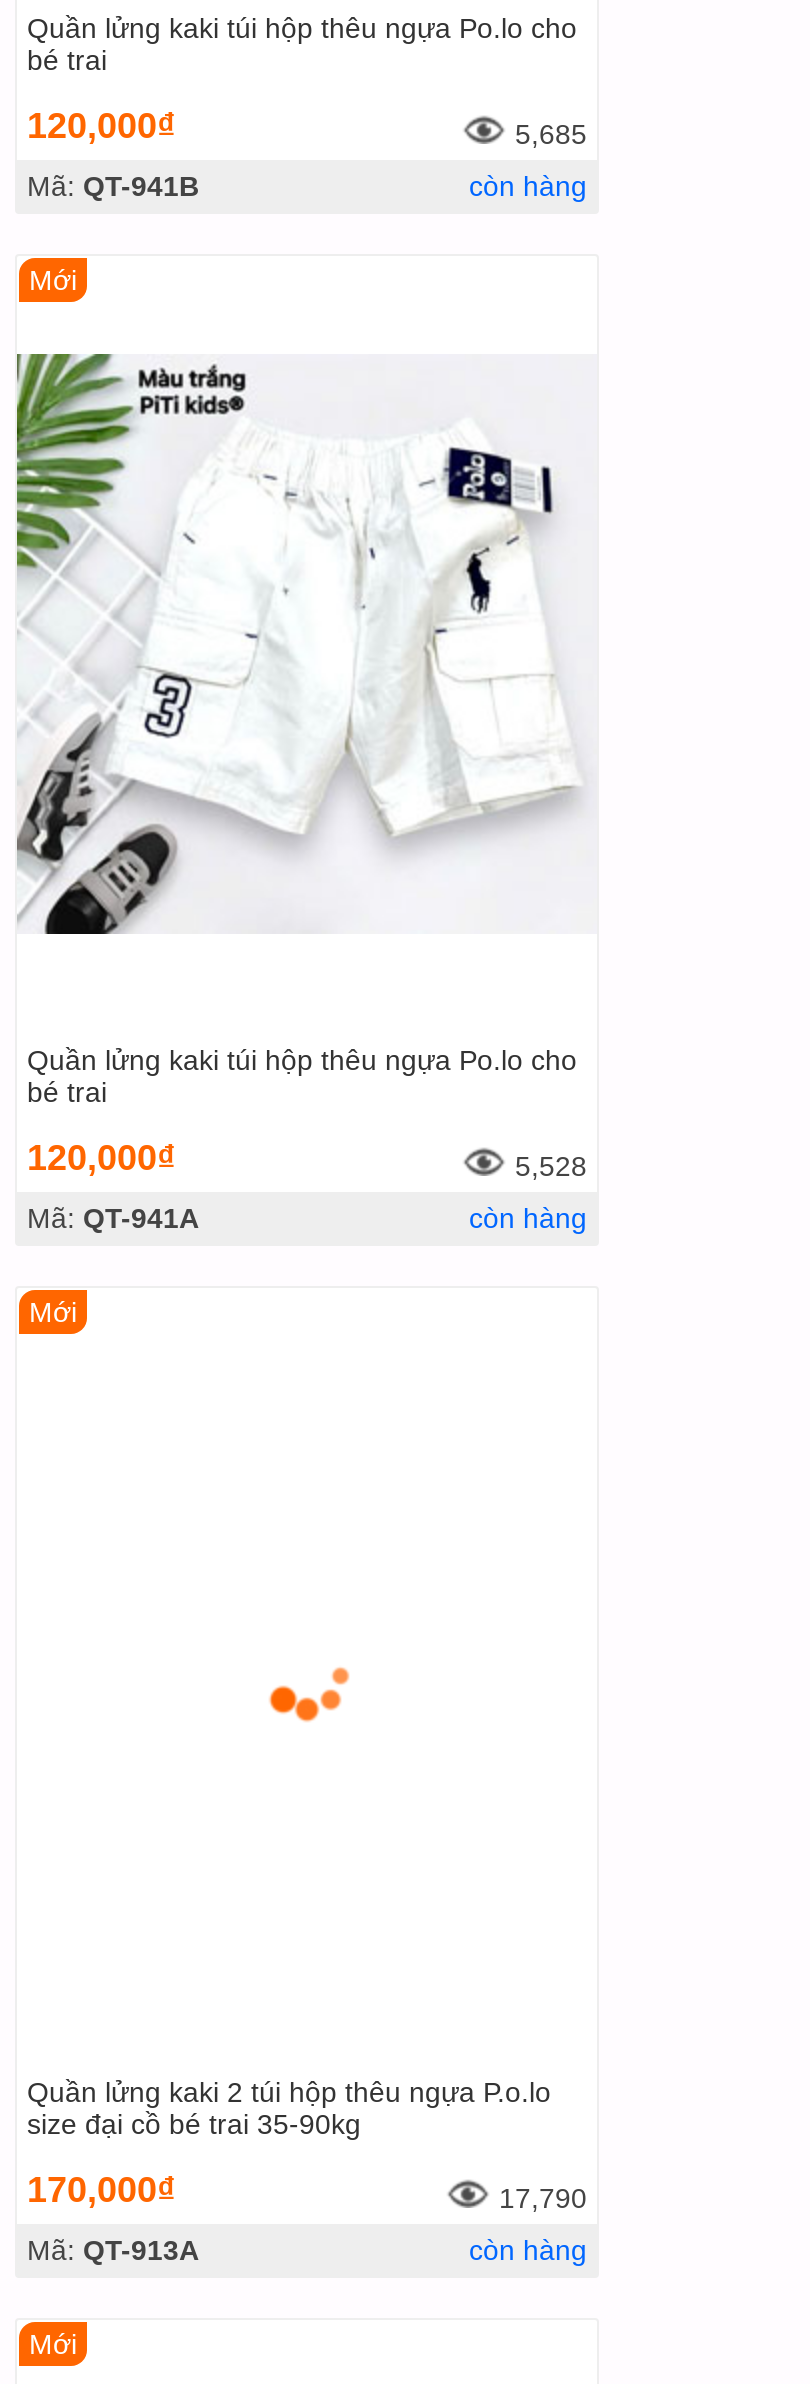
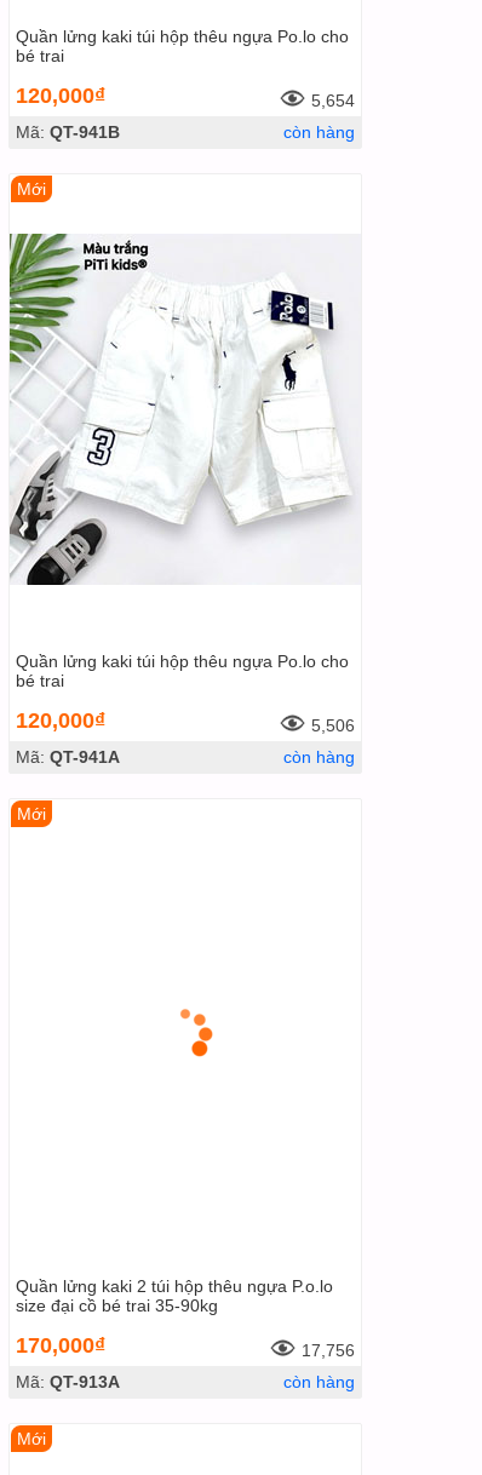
- 5,685
+ 5,654

- 5,528
+ 5,506

- [image]
+ [image]

- 17,790
+ 17,756
